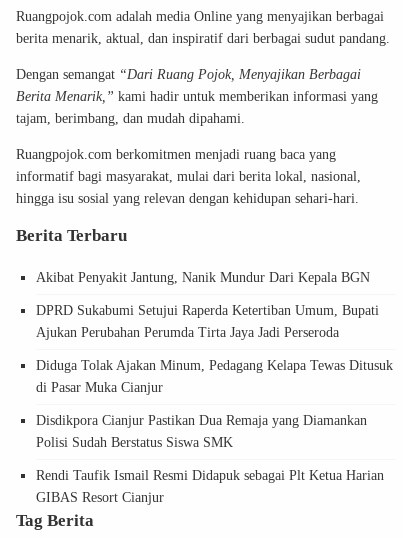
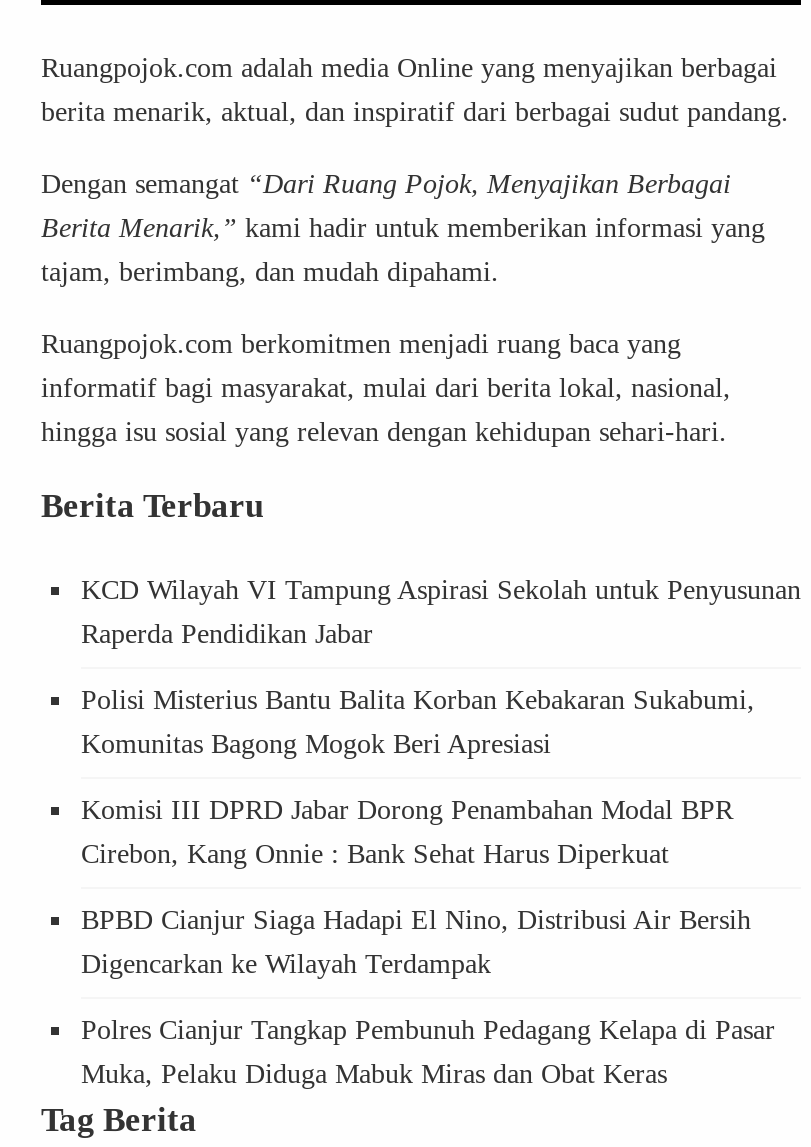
- Akibat Penyakit Jantung, Nanik Mundur Dari Kepala BGN
- DPRD Sukabumi Setujui Raperda Ketertiban Umum, Bupati
- Ajukan Perubahan Perumda Tirta Jaya Jadi Perseroda
- Diduga Tolak Ajakan Minum, Pedagang Kelapa Tewas Ditusuk
- di Pasar Muka Cianjur
- Disdikpora Cianjur Pastikan Dua Remaja yang Diamankan
- Polisi Sudah Berstatus Siswa SMK
- Rendi Taufik Ismail Resmi Didapuk sebagai Plt Ketua Harian
- GIBAS Resort Cianjur
+ KCD Wilayah VI Tampung Aspirasi Sekolah untuk Penyusunan
+ Raperda Pendidikan Jabar
+ Polisi Misterius Bantu Balita Korban Kebakaran Sukabumi,
+ Komunitas Bagong Mogok Beri Apresiasi
+ Komisi III DPRD Jabar Dorong Penambahan Modal BPR
+ Cirebon, Kang Onnie : Bank Sehat Harus Diperkuat
+ BPBD Cianjur Siaga Hadapi El Nino, Distribusi Air Bersih
+ Digencarkan ke Wilayah Terdampak
+ Polres Cianjur Tangkap Pembunuh Pedagang Kelapa di Pasar
+ Muka, Pelaku Diduga Mabuk Miras dan Obat Keras
